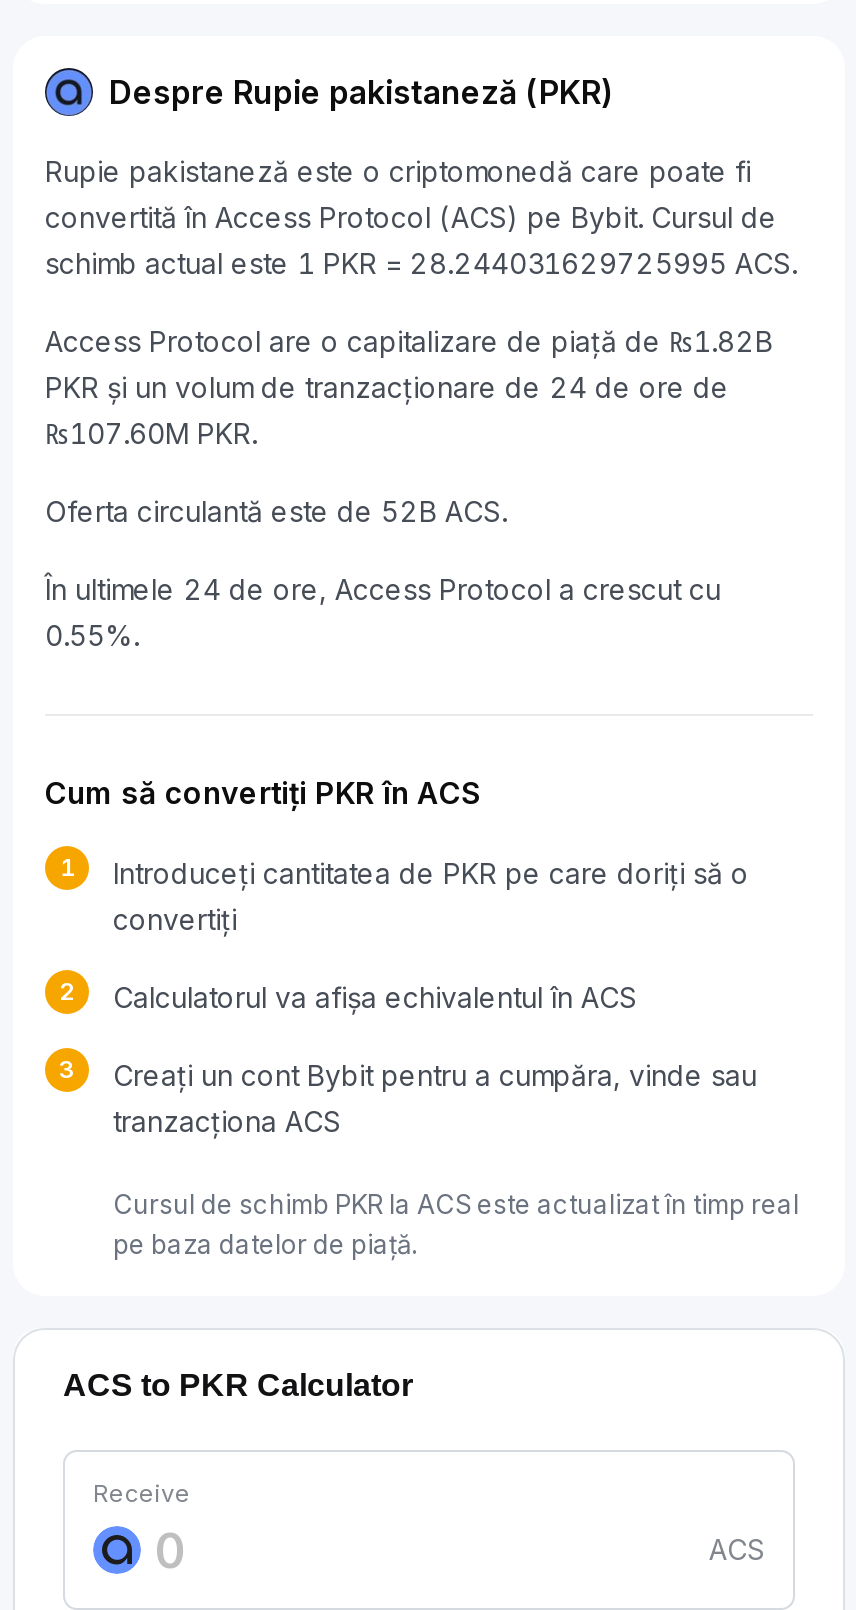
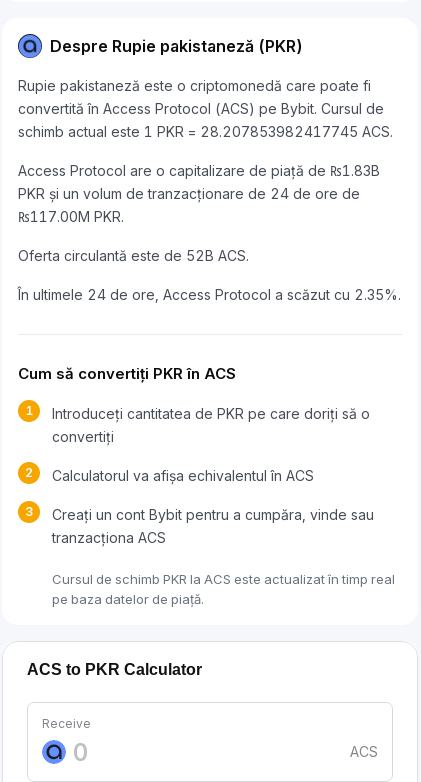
- schimb actual este 1 PKR = 28.244031629725995 ACS.
+ schimb actual este 1 PKR = 28.207853982417745 ACS.

- Access Protocol are o capitalizare de piață de ₨1.82B
+ Access Protocol are o capitalizare de piață de ₨1.83B

- ₨107.60M PKR.
+ ₨117.00M PKR.

- În ultimele 24 de ore, Access Protocol a crescut cu
- 0.55%.
+ În ultimele 24 de ore, Access Protocol a scăzut cu 2.35%.
